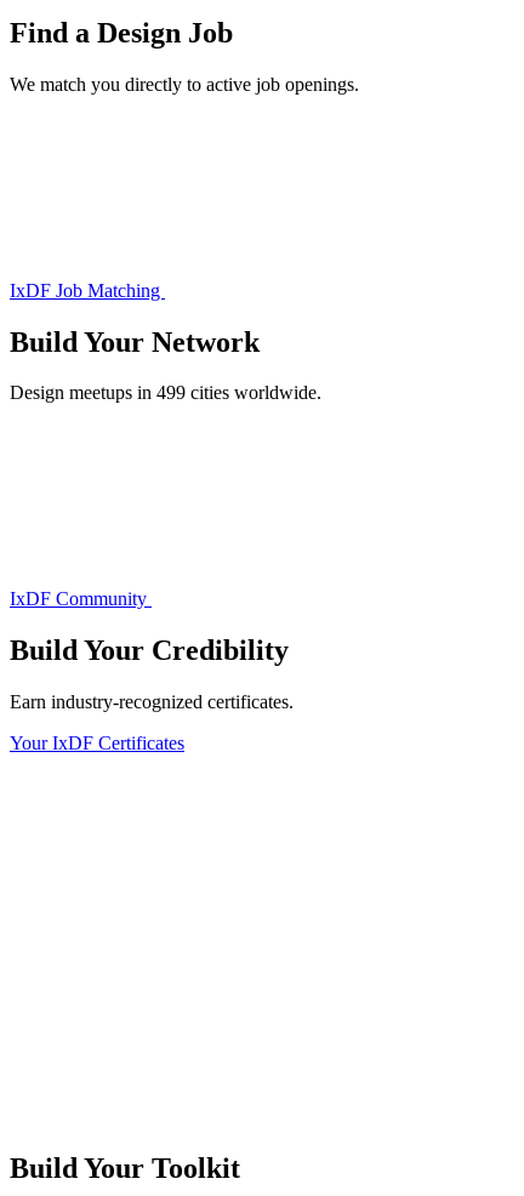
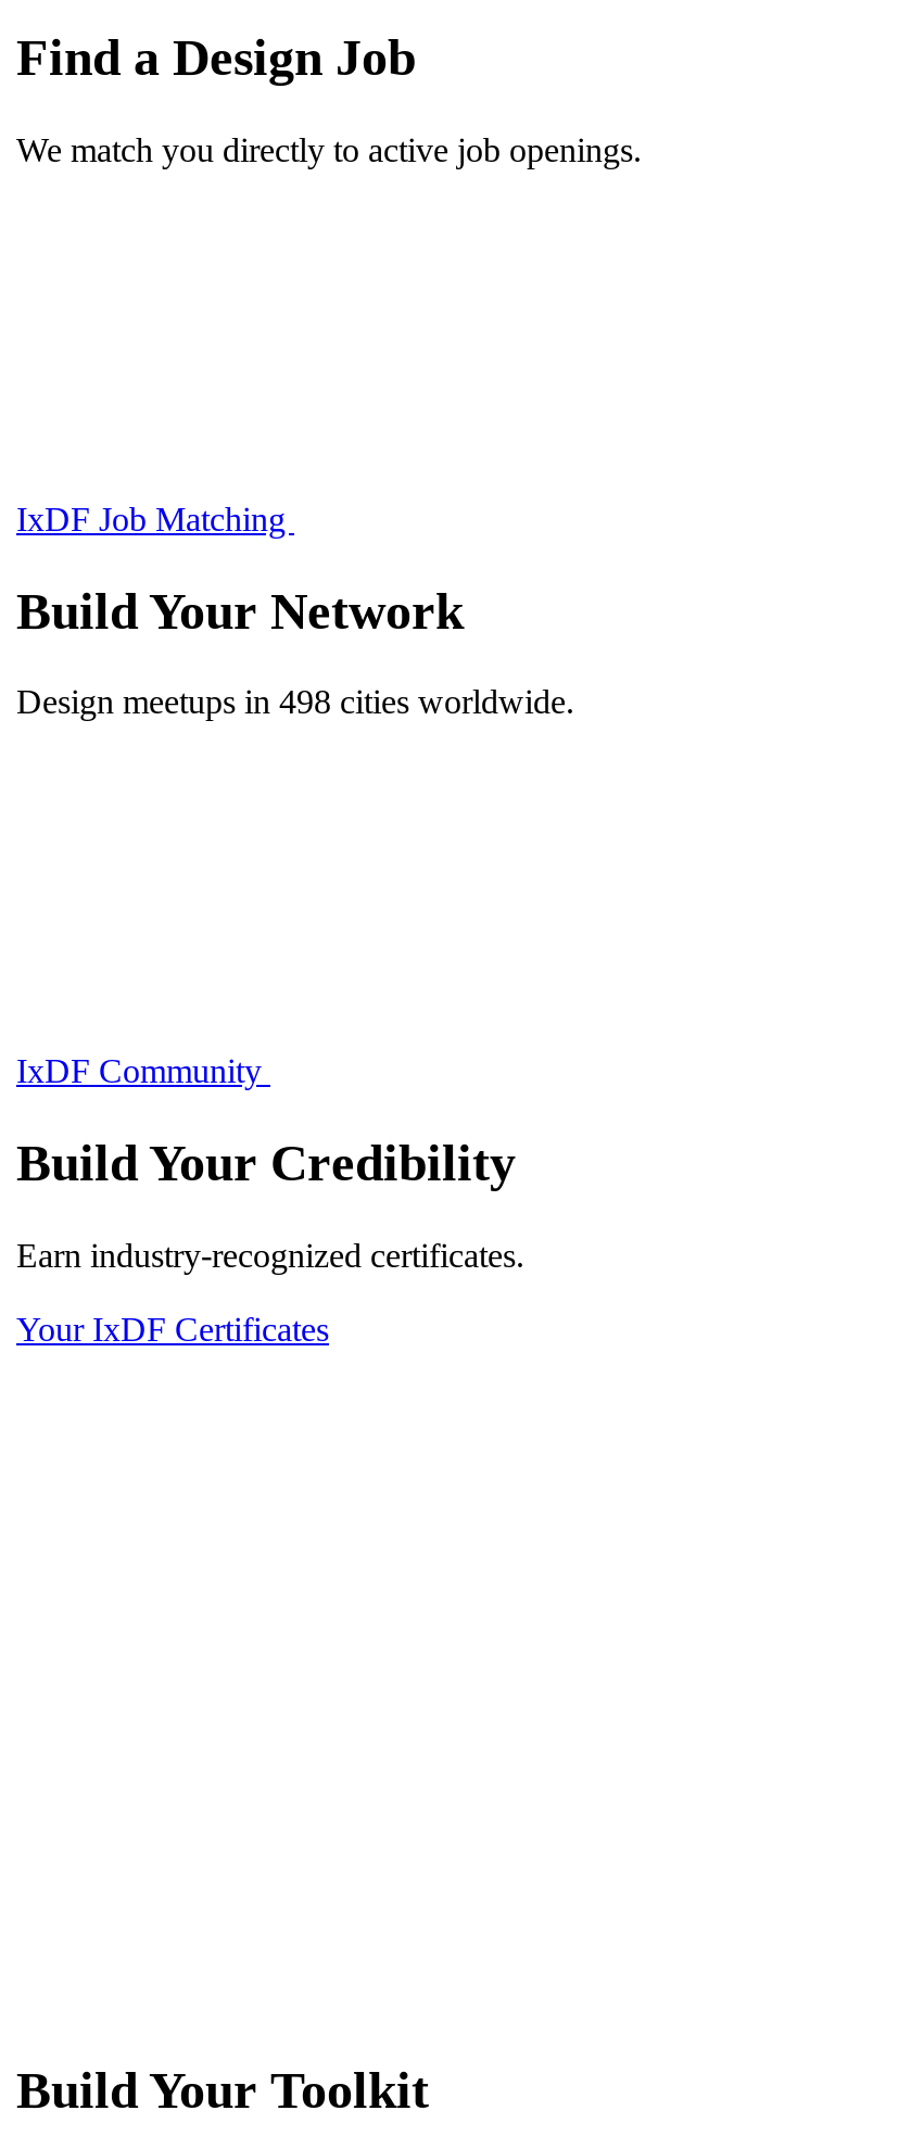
- Design meetups in 499 cities worldwide.
+ Design meetups in 498 cities worldwide.
